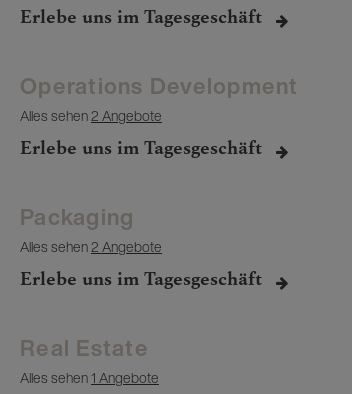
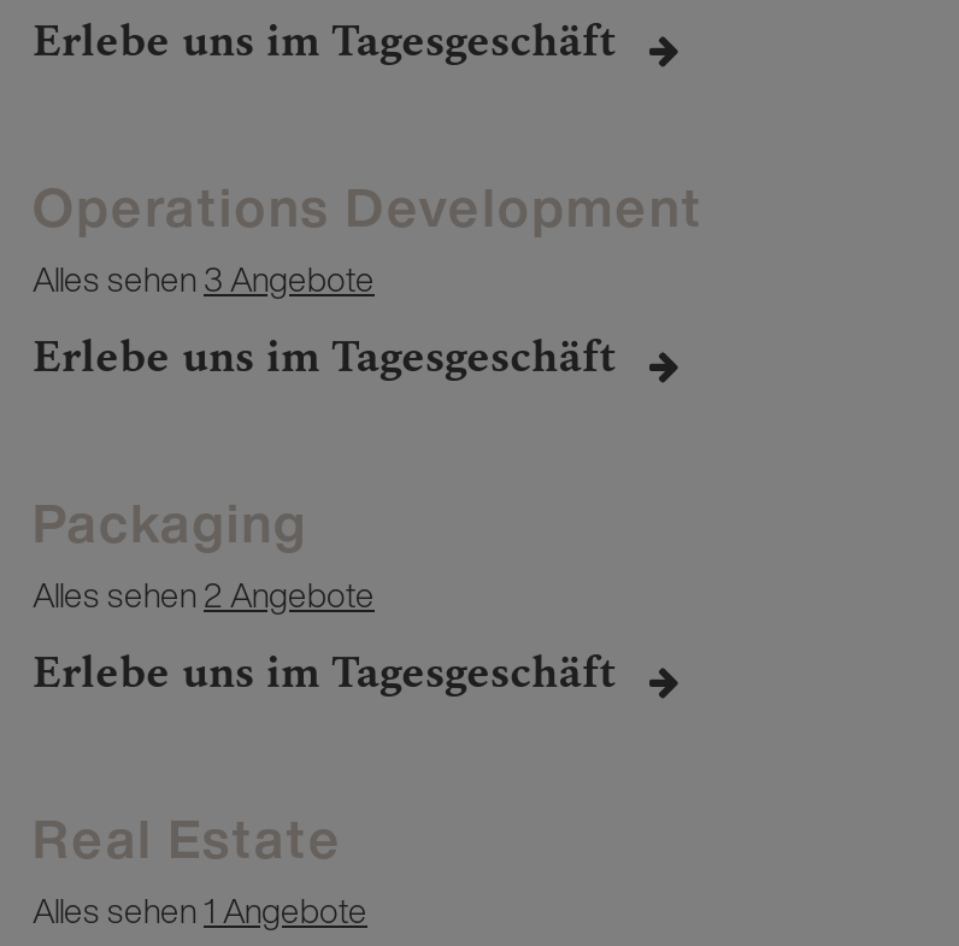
- Alles sehen 2 Angebote
+ Alles sehen 3 Angebote
